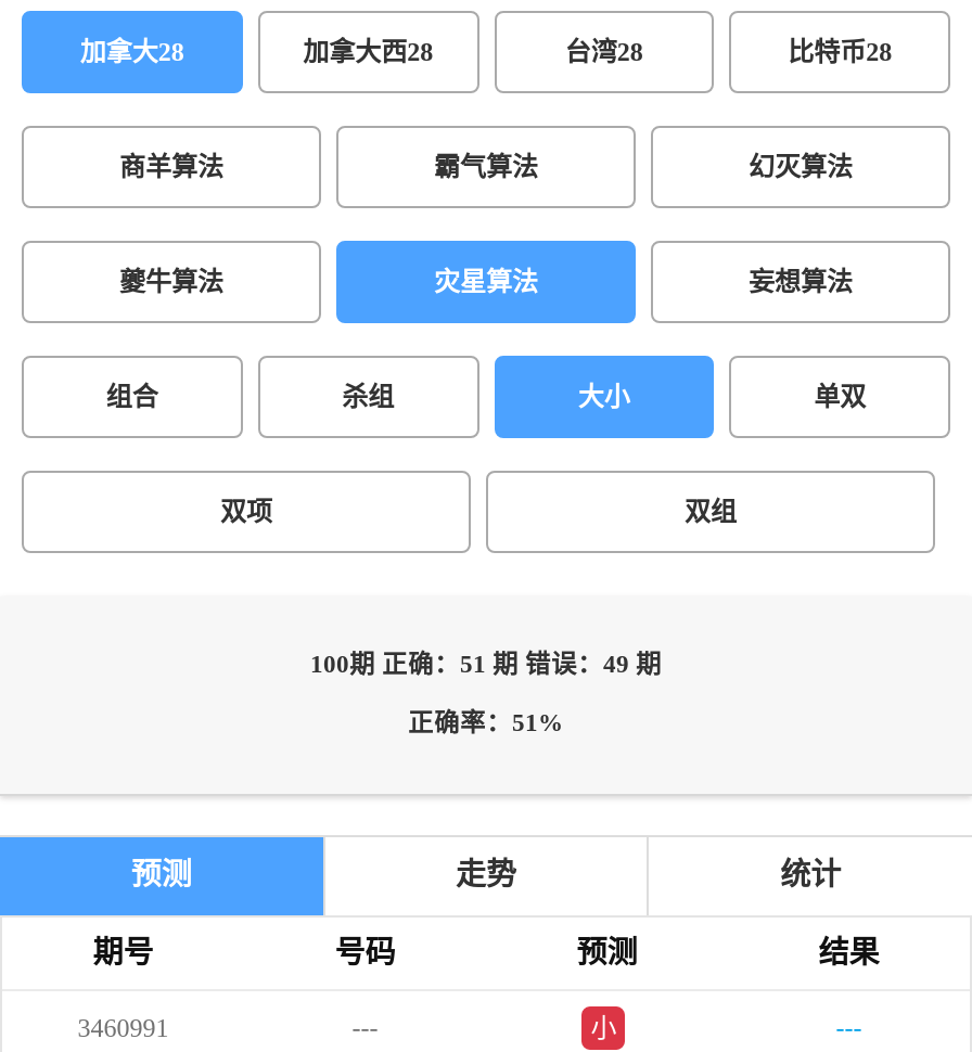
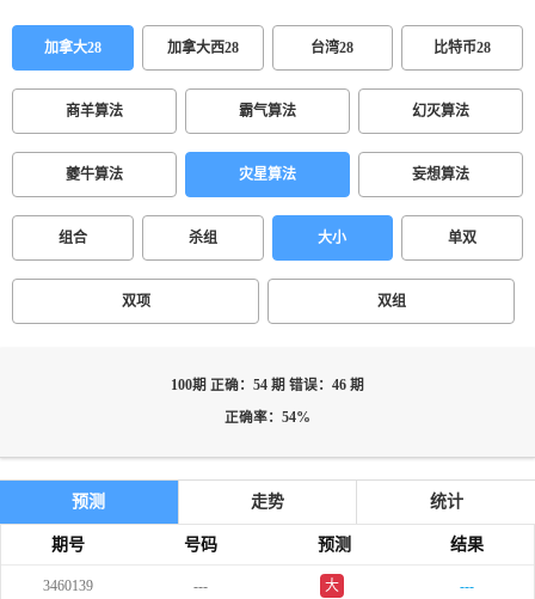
- 100期 正确：51 期 错误：49 期
+ 100期 正确：54 期 错误：46 期

- 正确率：51%
+ 正确率：54%

- 3460991
+ 3460139

- 小
+ 大
